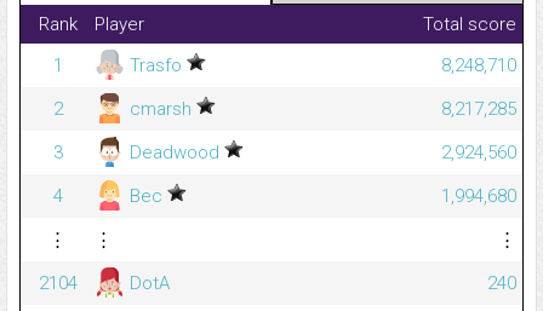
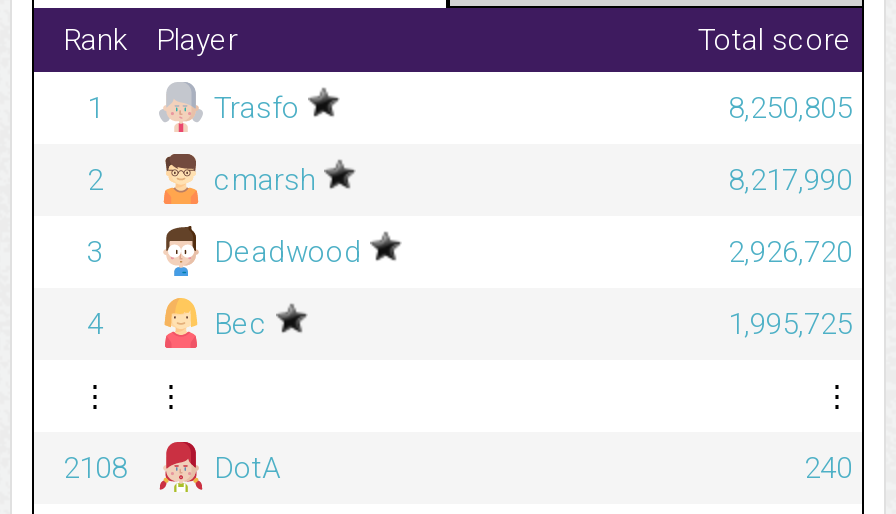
- 8,248,710
+ 8,250,805

- 8,217,285
+ 8,217,990

- 2,924,560
+ 2,926,720

- 1,994,680
+ 1,995,725

- 2104
+ 2108
